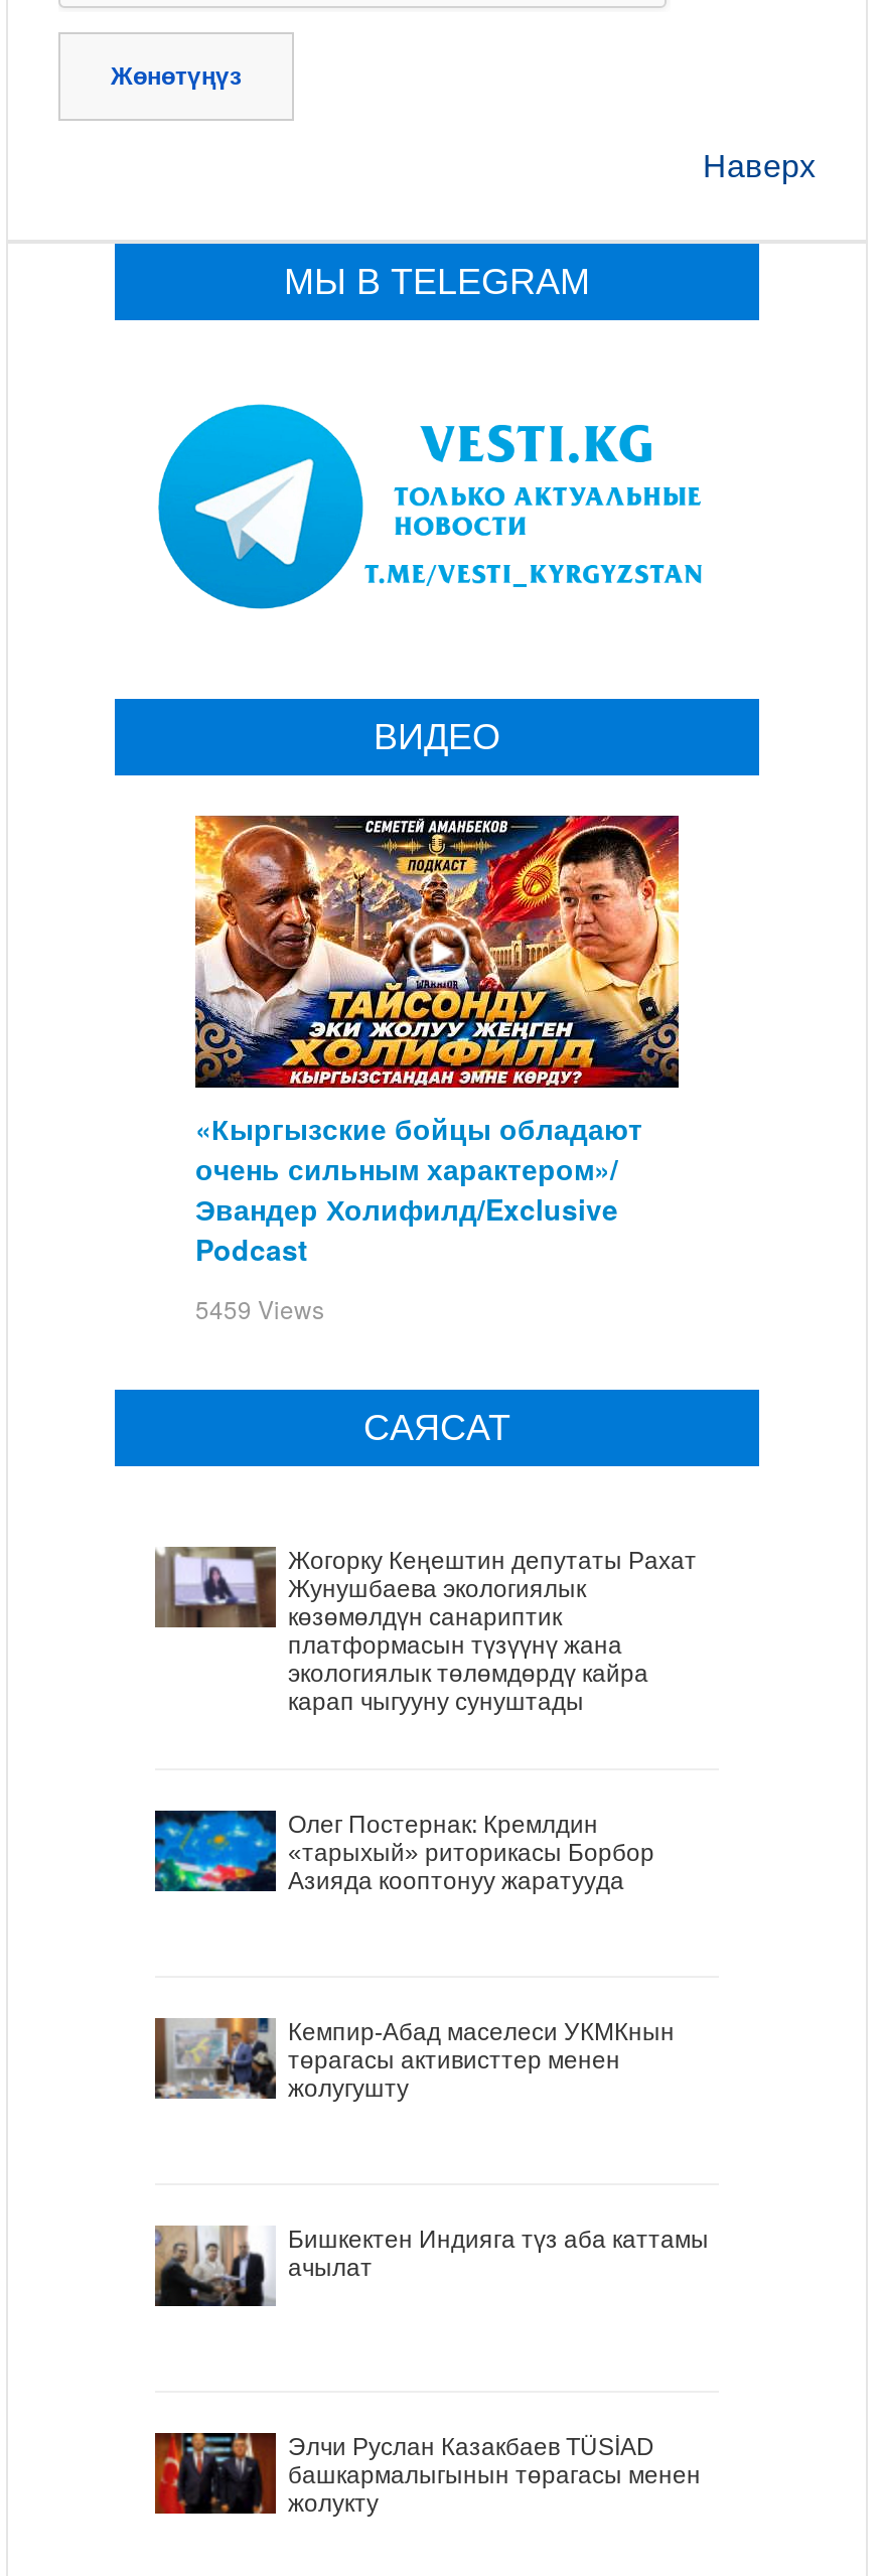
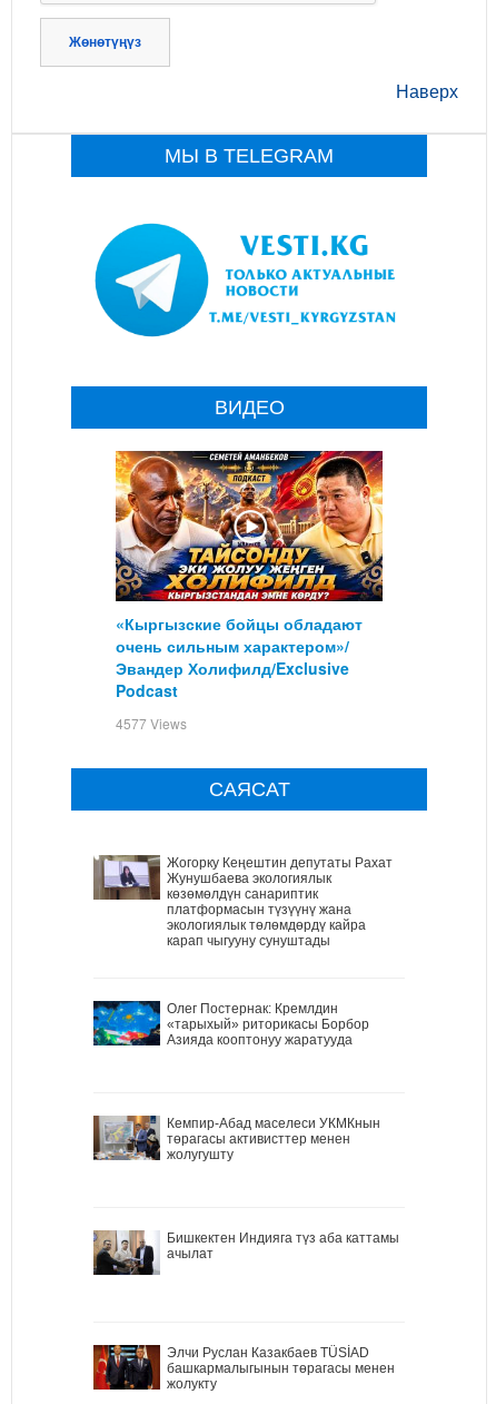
- 5459 Views
+ 4577 Views
